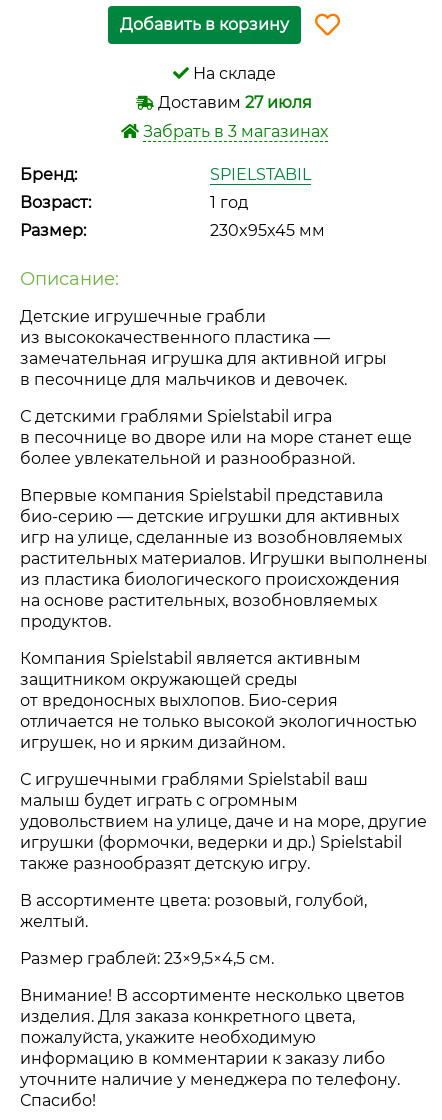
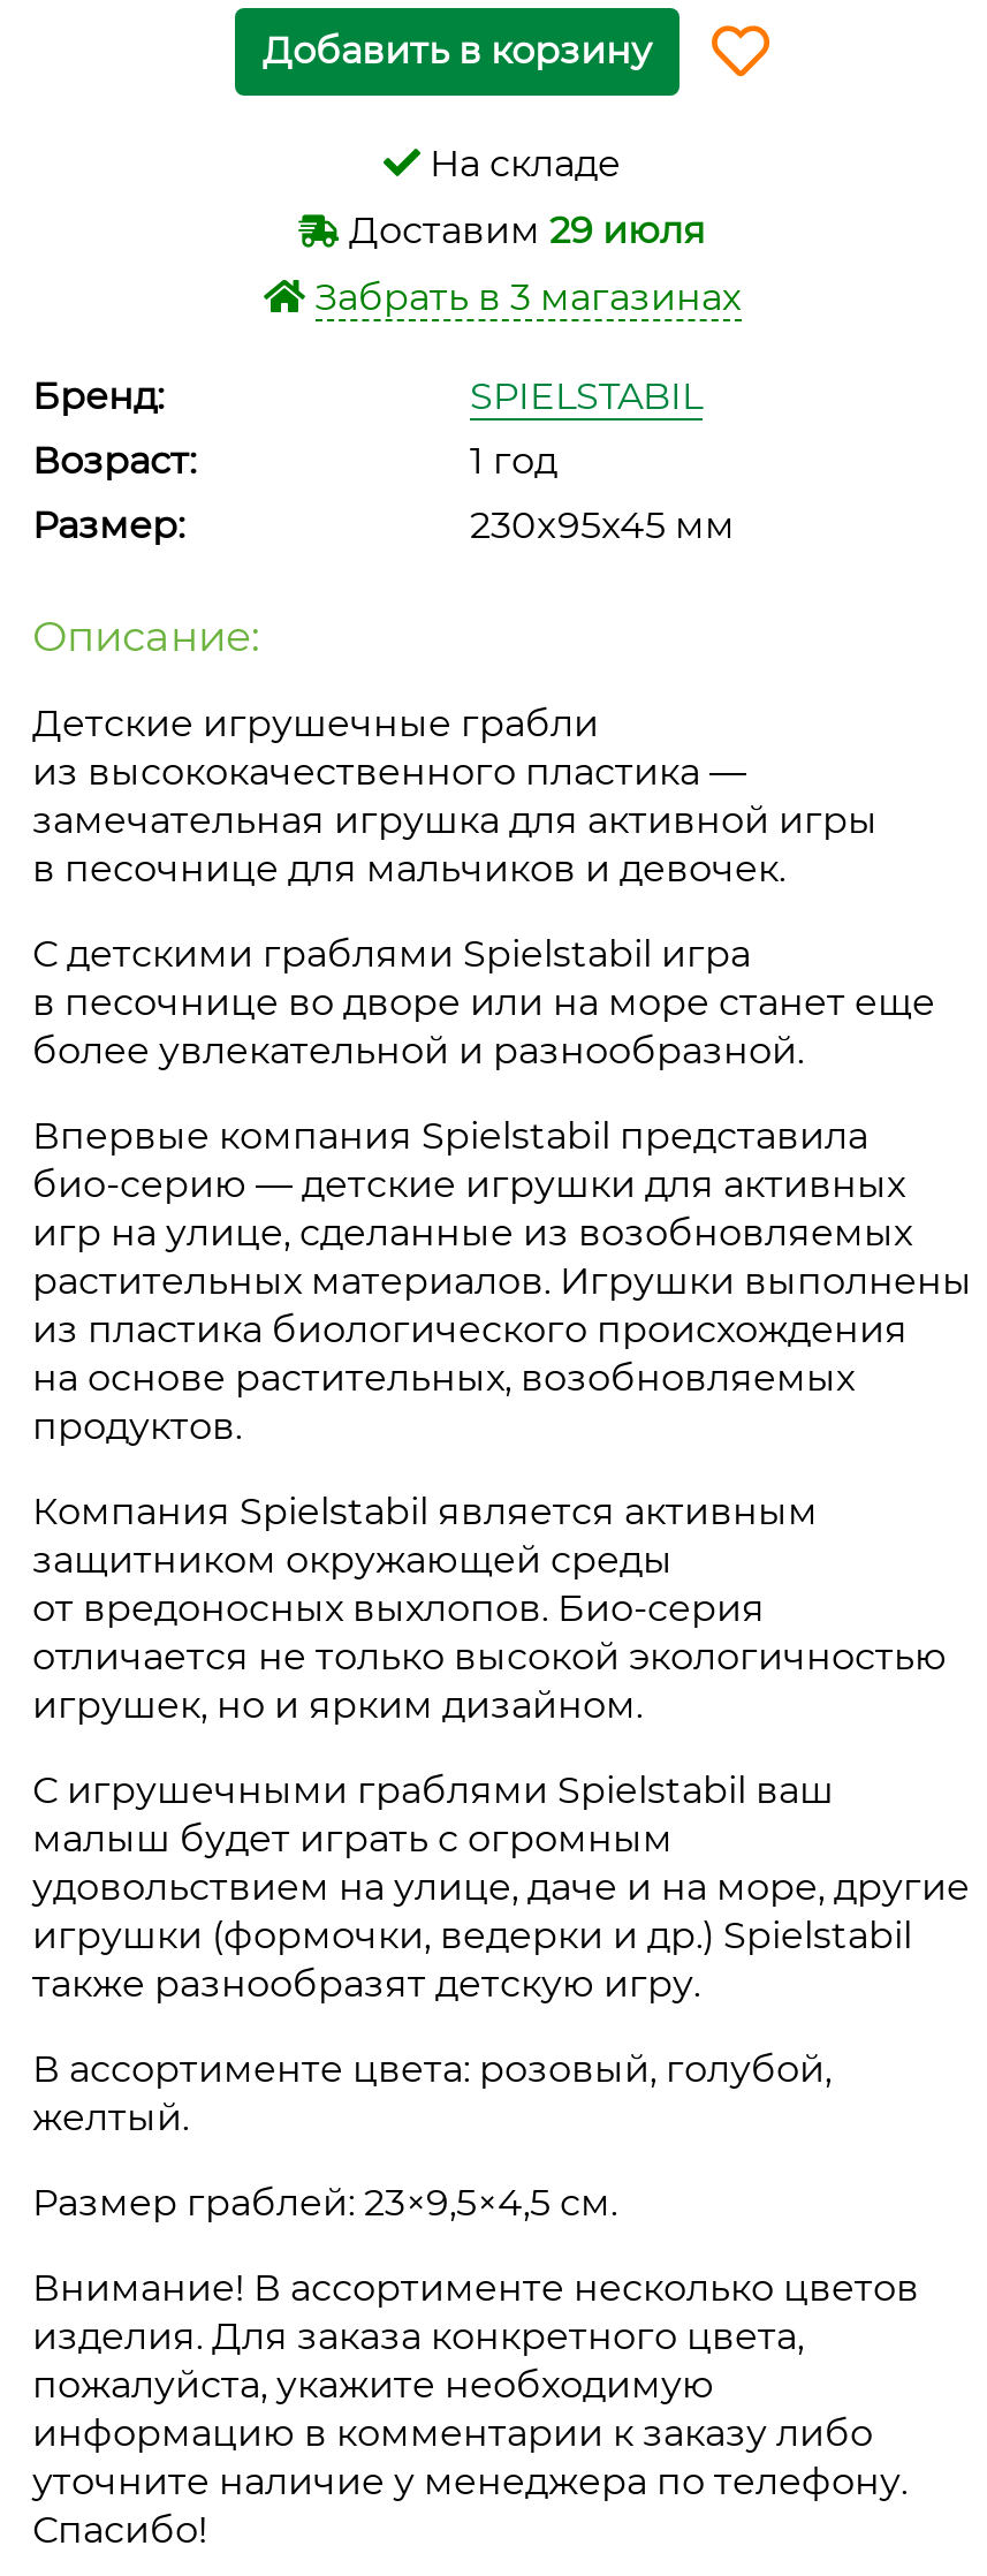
- Доставим 27 июля
+ Доставим 29 июля
